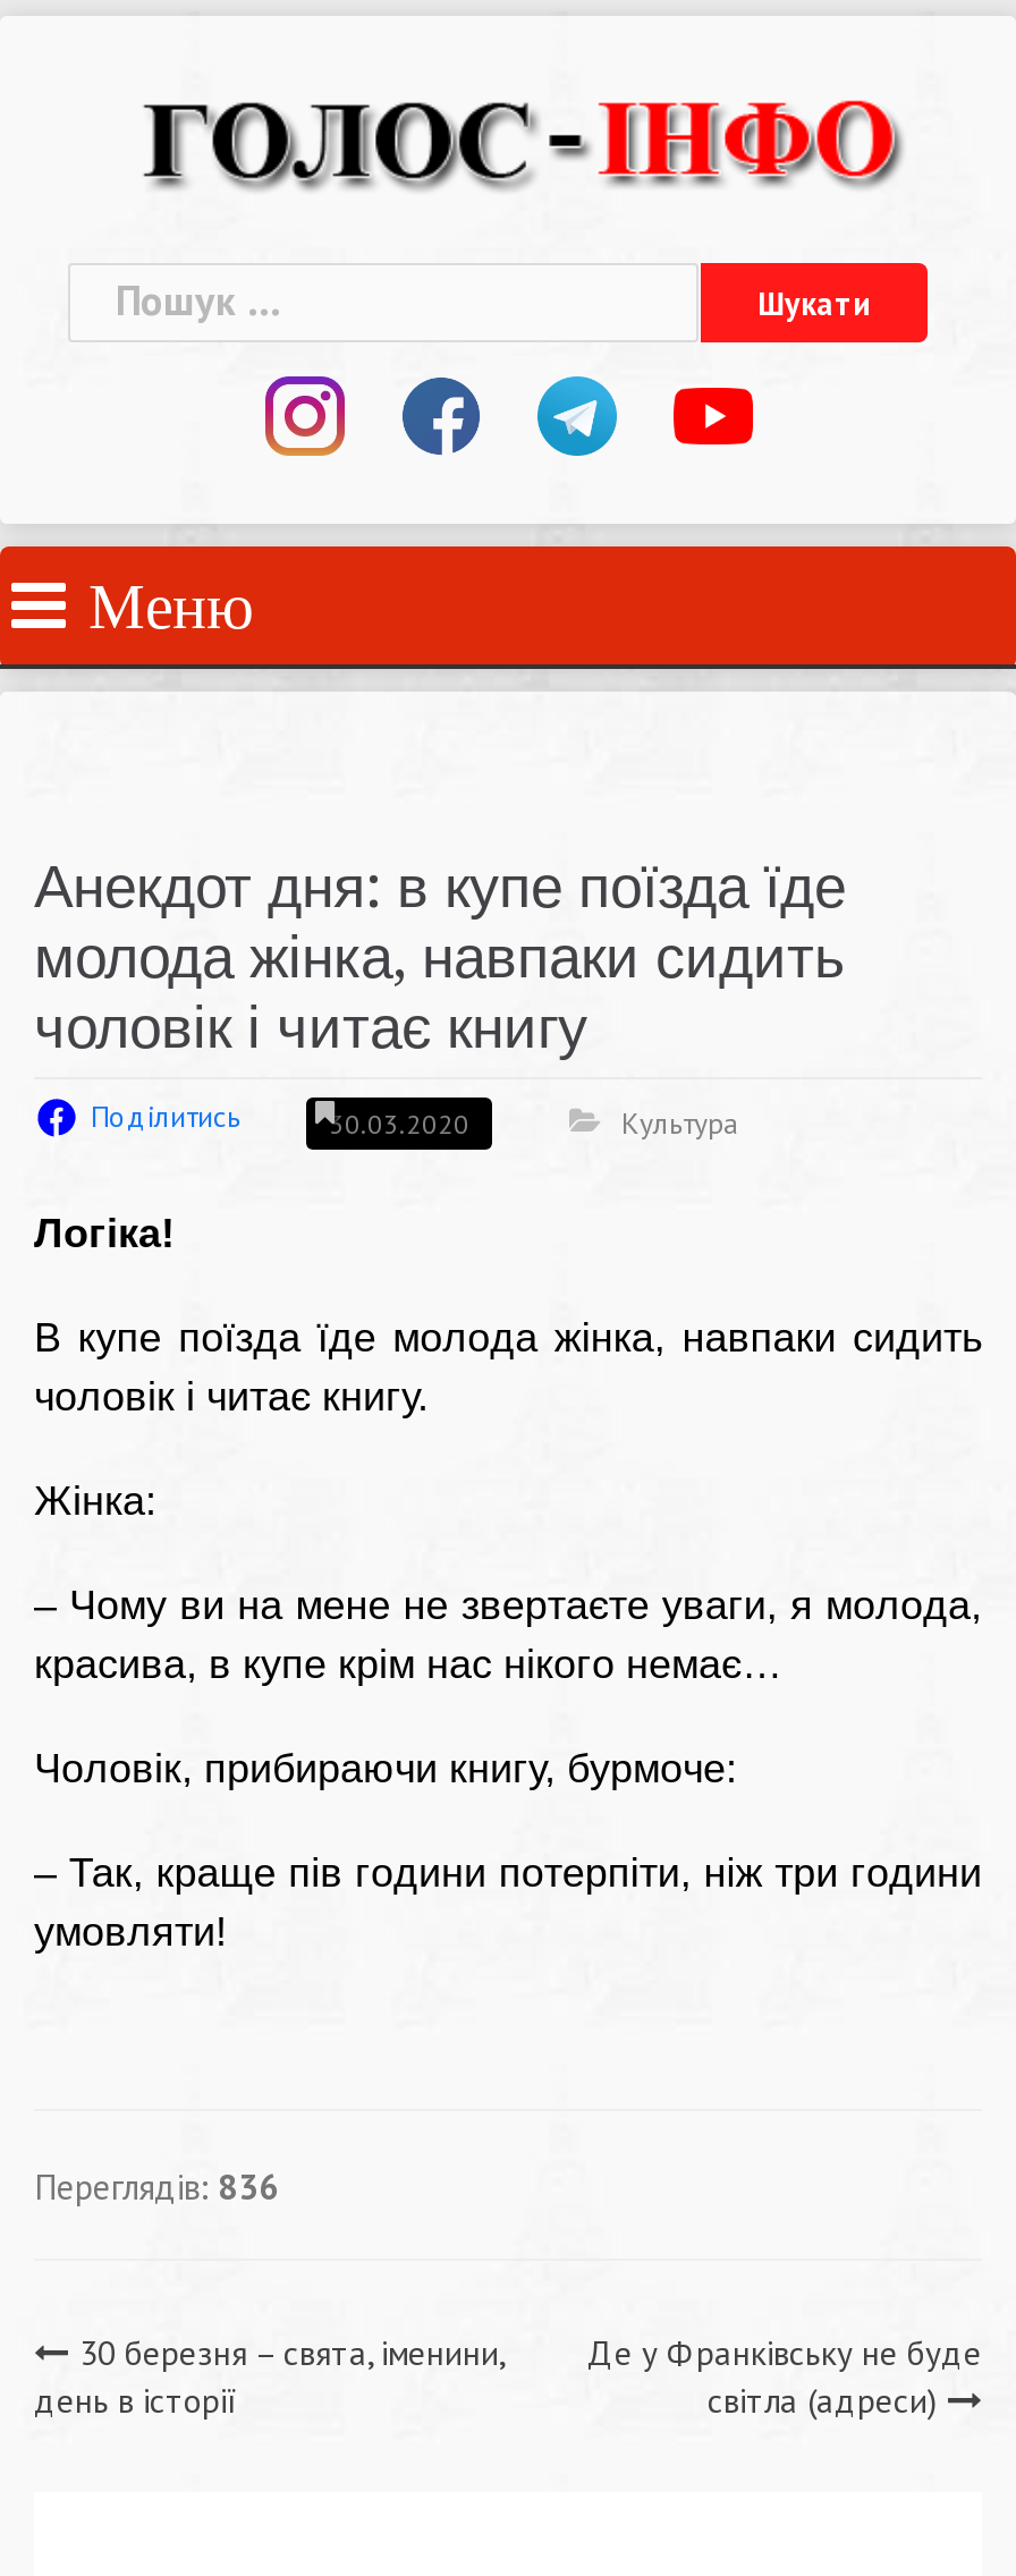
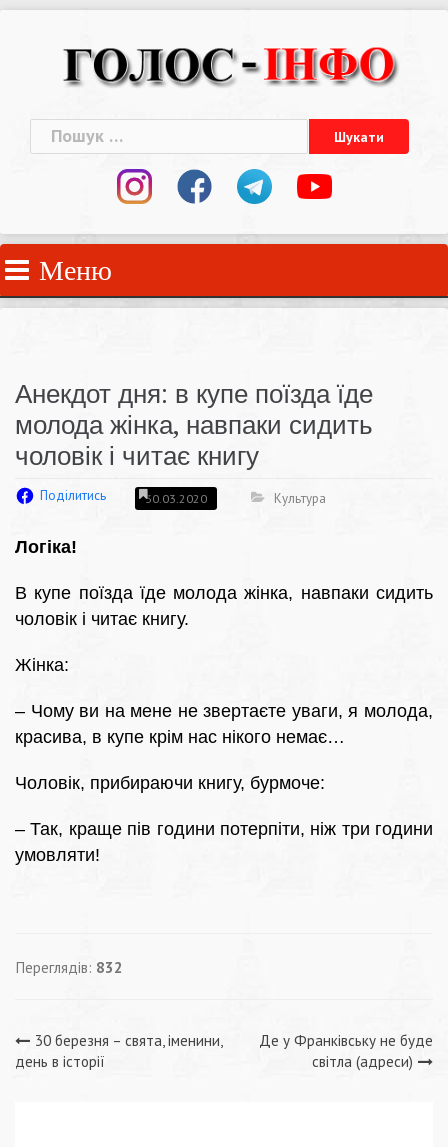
- Переглядів: 836
+ Переглядів: 832
